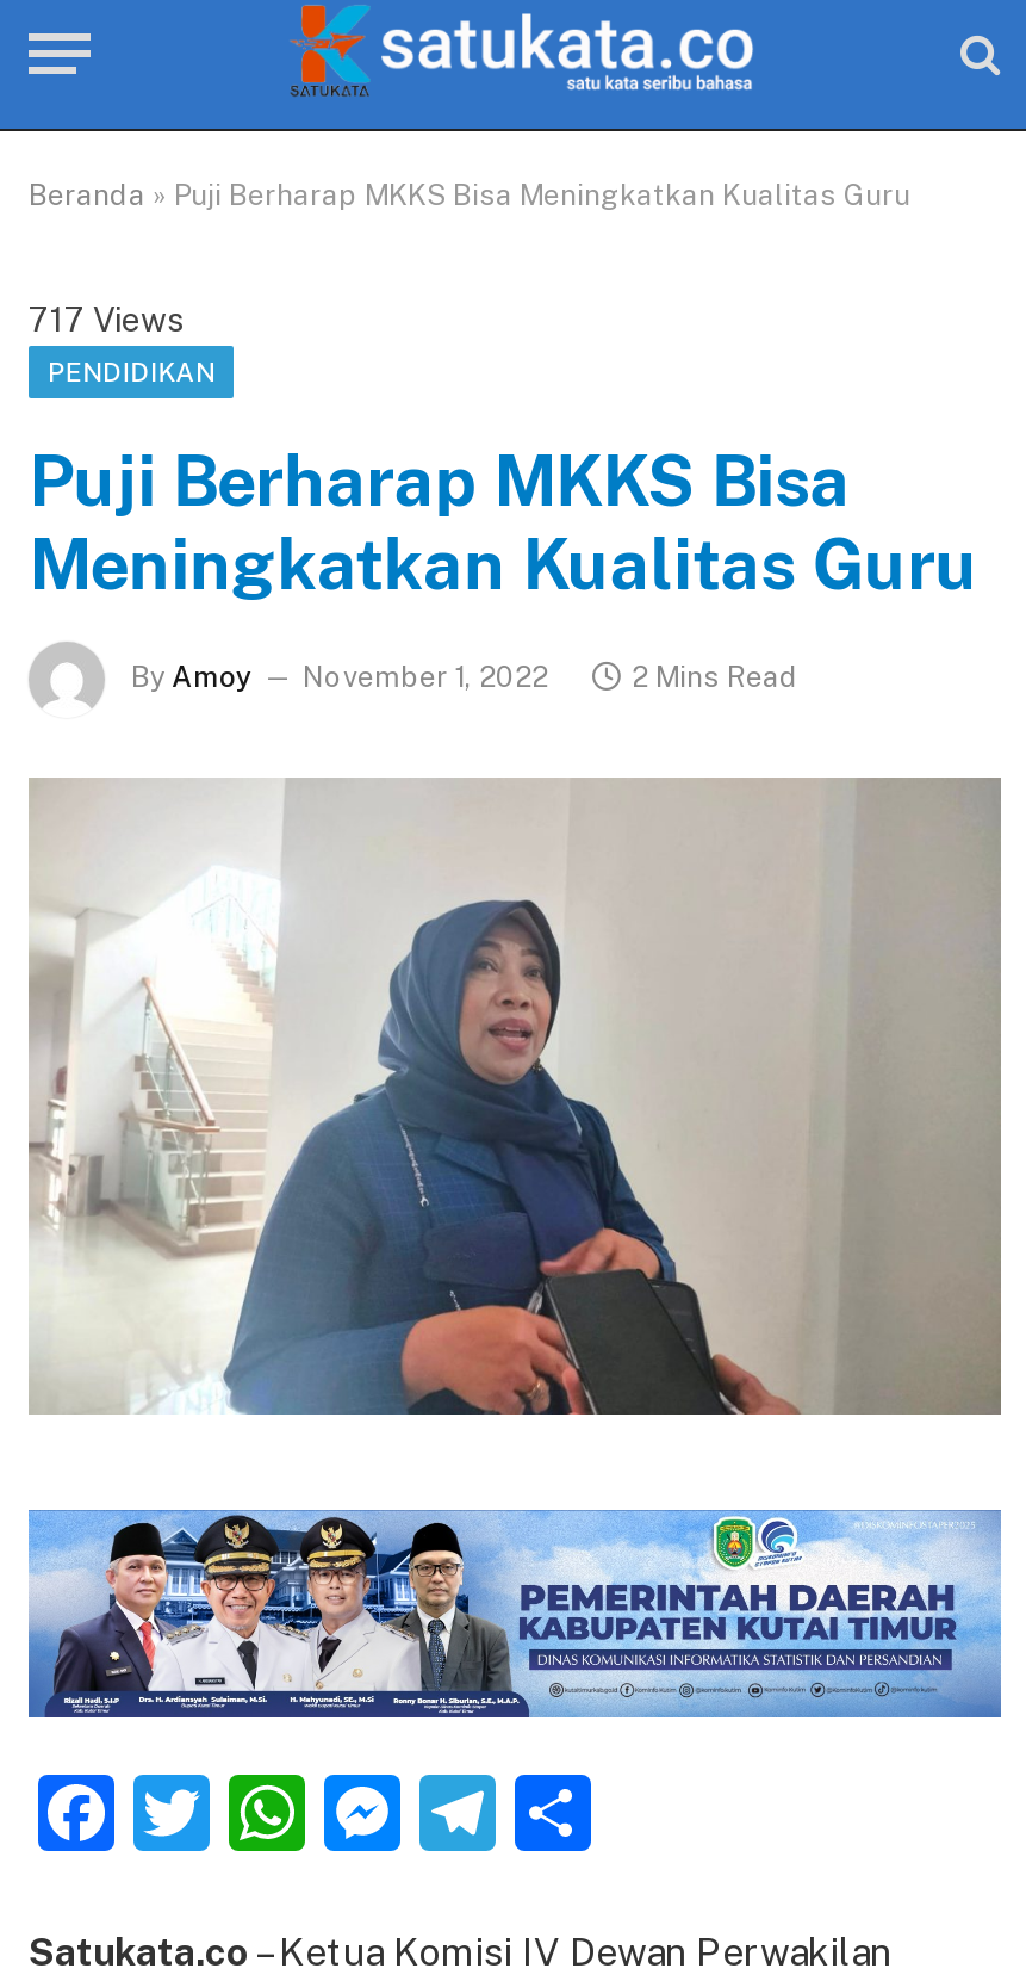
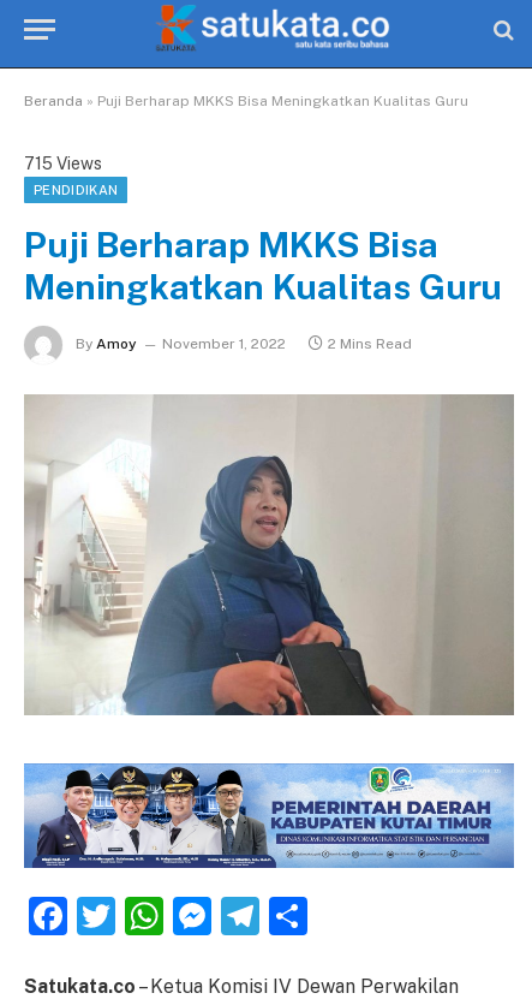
- 717 Views
+ 715 Views
